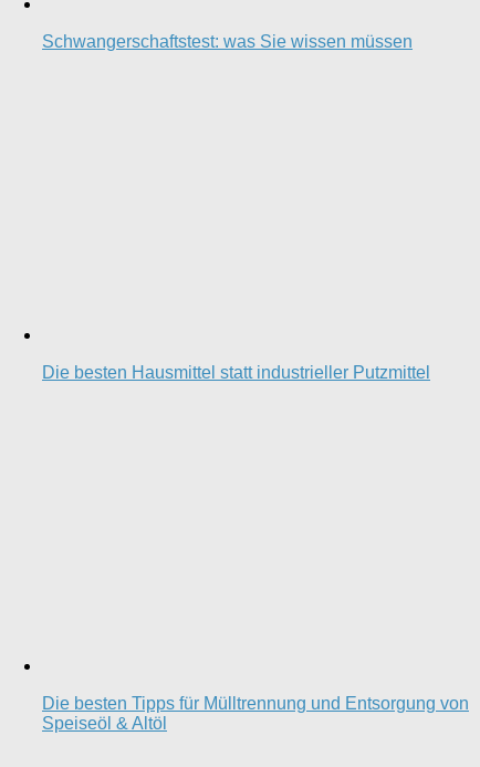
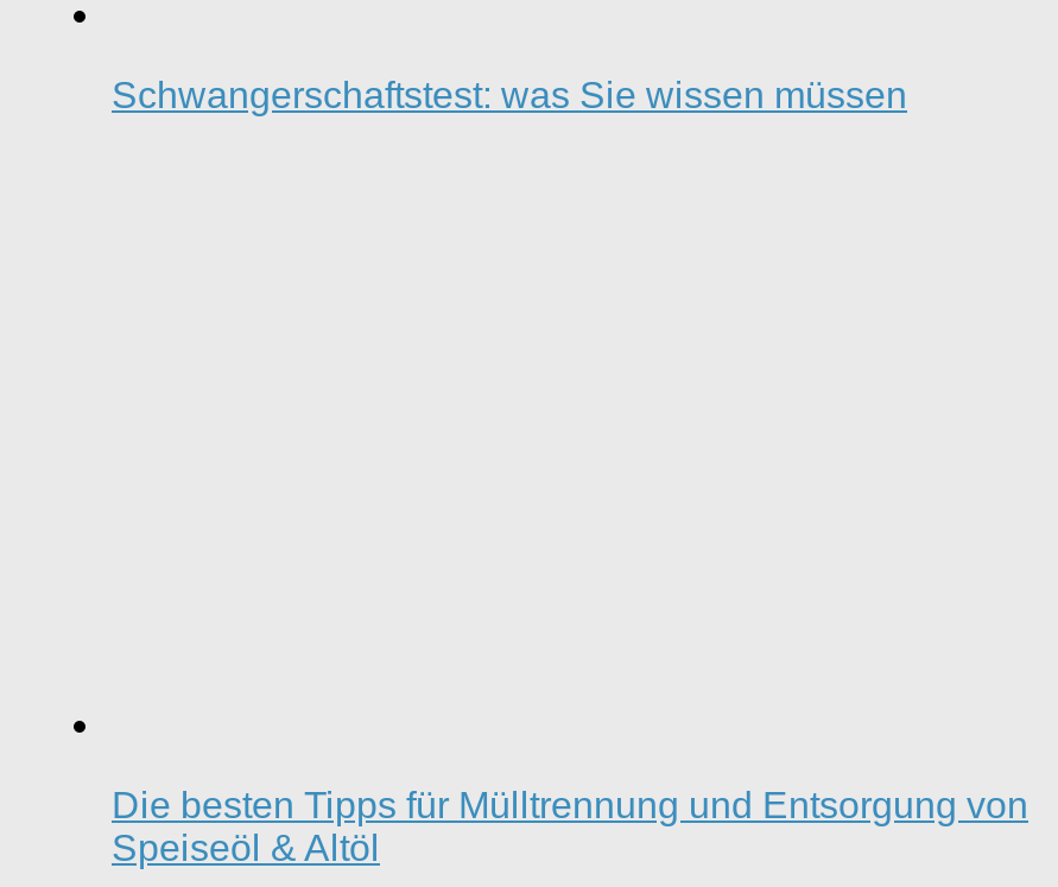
- Die besten Hausmittel statt industrieller Putzmittel
